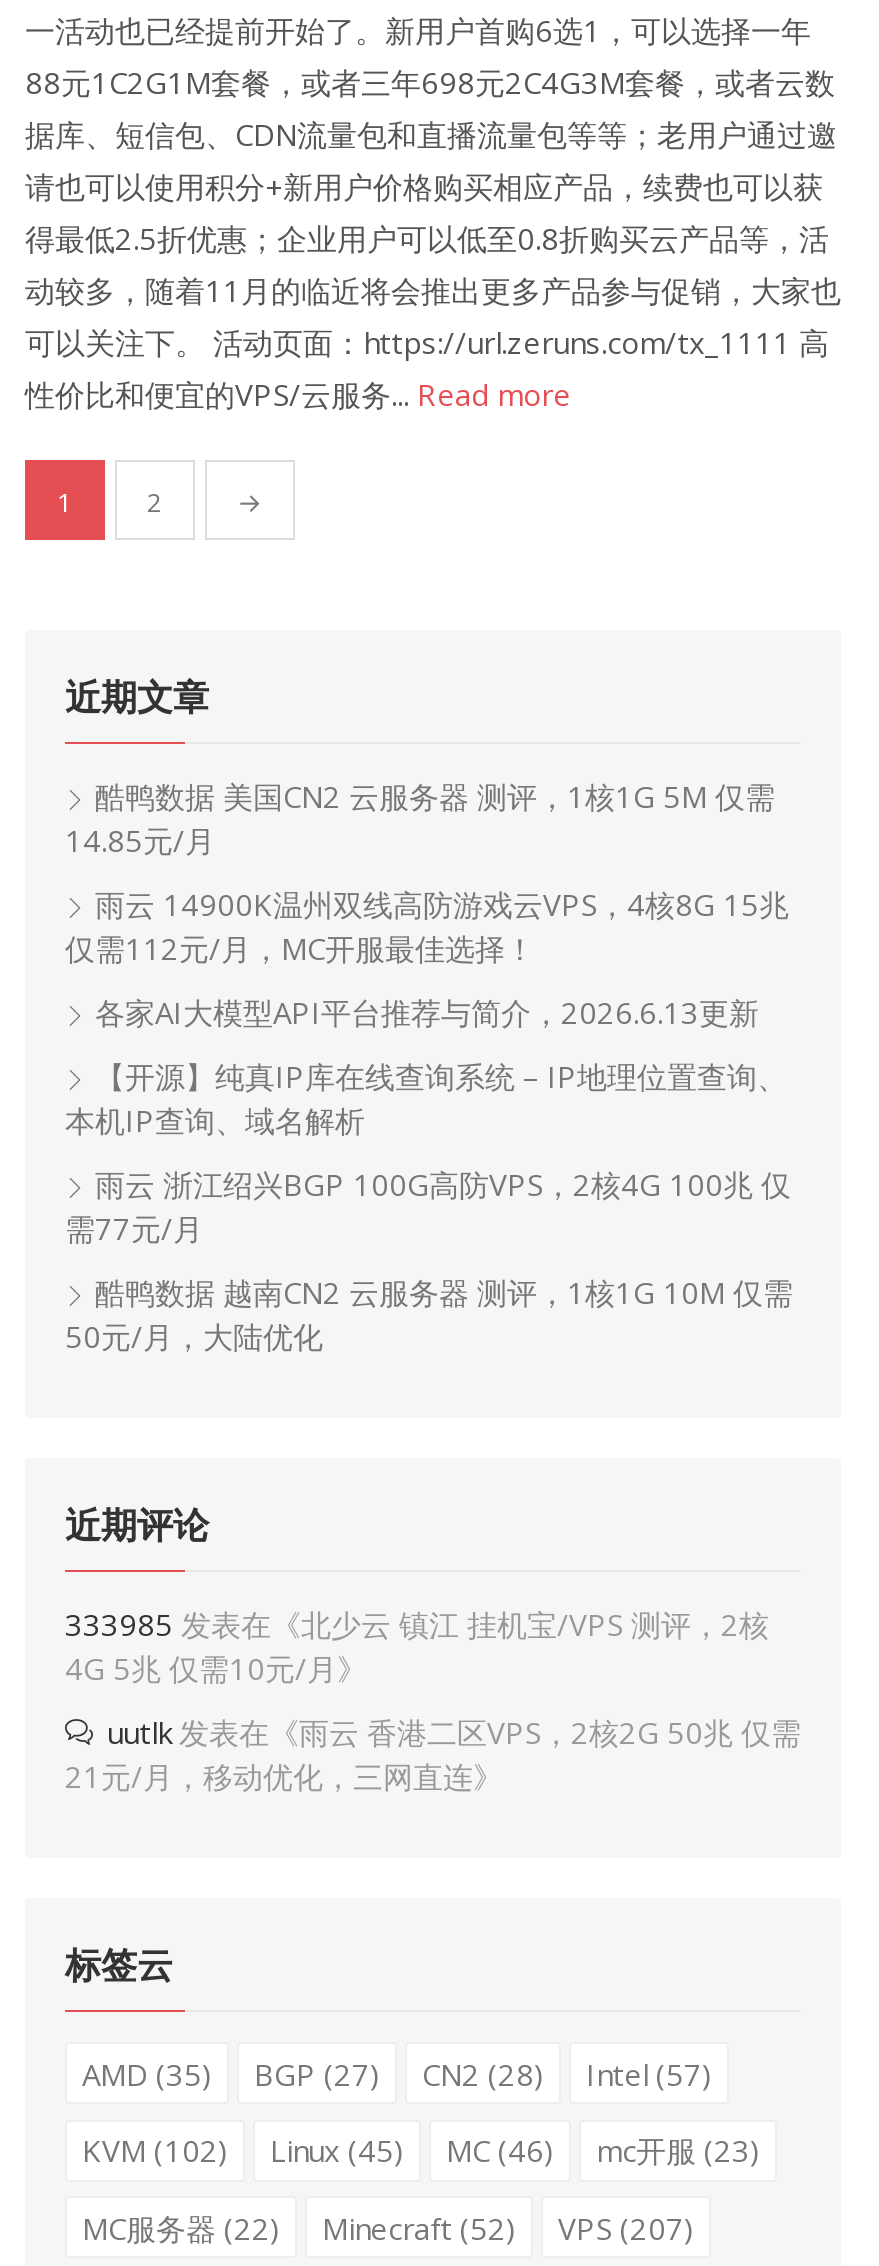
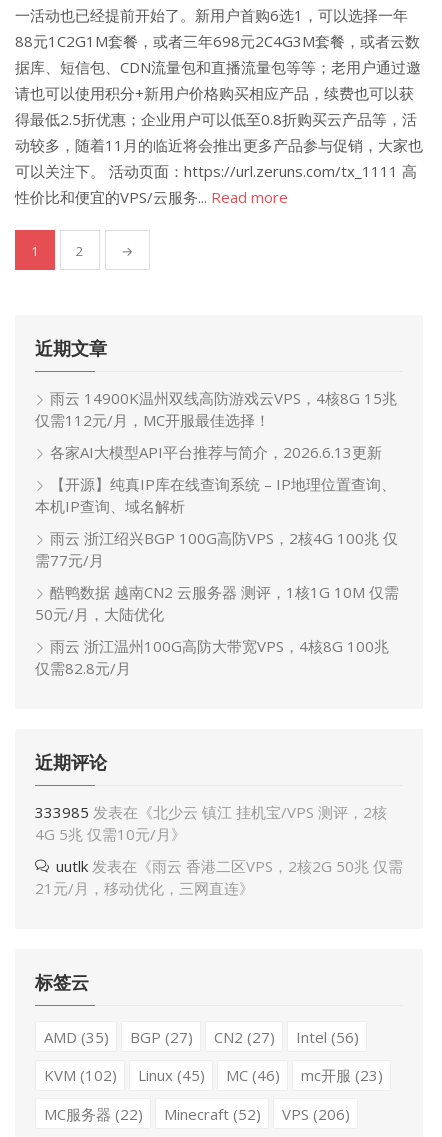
- 酷鸭数据 美国CN2 云服务器 测评，1核1G 5M 仅需
- 14.85元/月

moved up: 雨云 14900K温州双线高防游戏云VPS，4核8G 15兆 | 仅需112元/月，MC开服最佳选择！ | 各家AI大模型API平台推荐与简介，2026.6.13更新 | ... | 酷鸭数据 越南CN2 云服务器 测评，1核1G 10M 仅需 | 50元/月，大陆优化

+ 雨云 浙江温州100G高防大带宽VPS，4核8G 100兆
+ 仅需82.8元/月

- CN2 (28)
+ CN2 (27)

- Intel (57)
+ Intel (56)

- MC服务器(22) Minecraft (52) VPS (207)
+ MC服务器(22) Minecraft (52) VPS (206)
